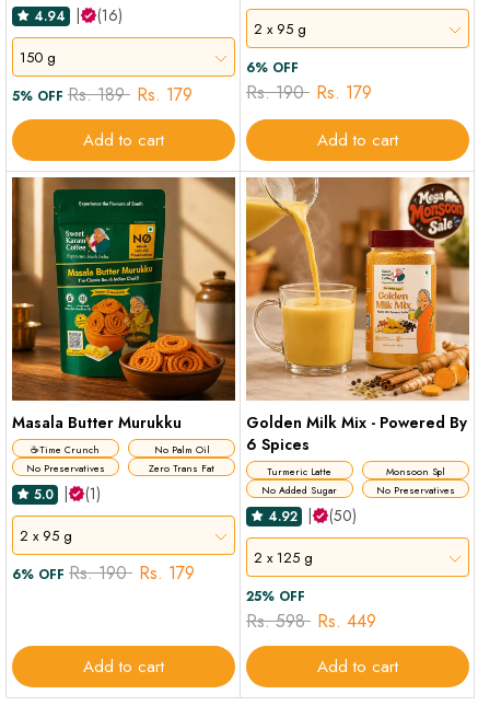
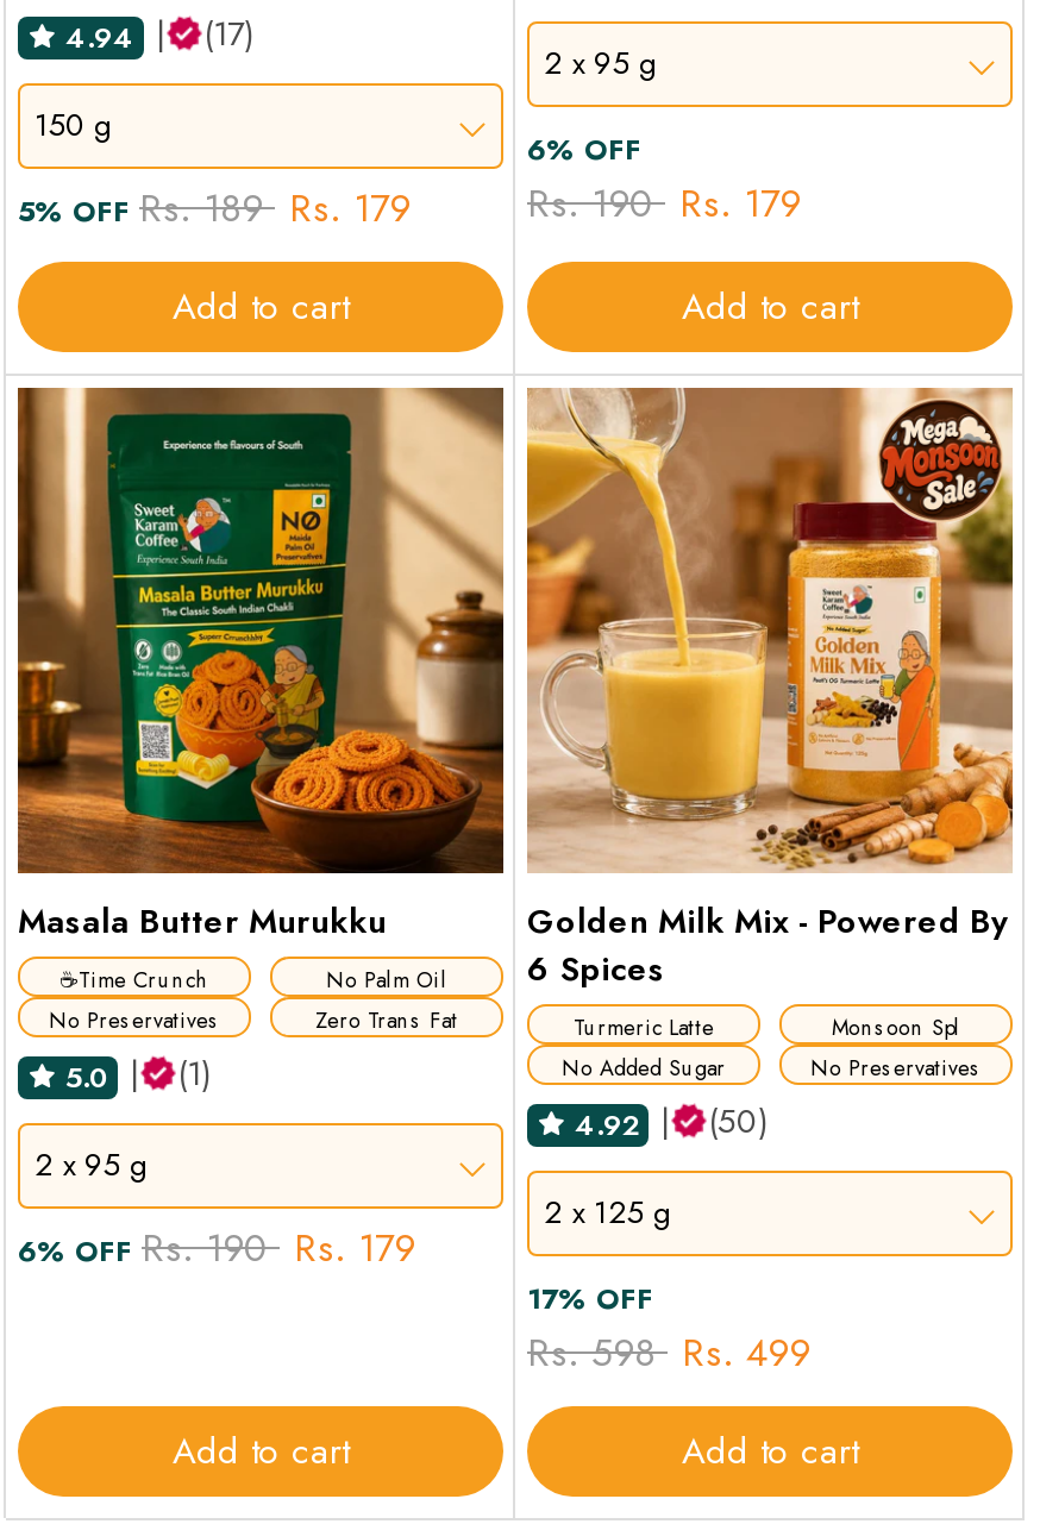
- (16)
+ (17)

- 25% OFF
+ 17% OFF

- Rs. 598 Rs. 449
+ Rs. 598 Rs. 499
